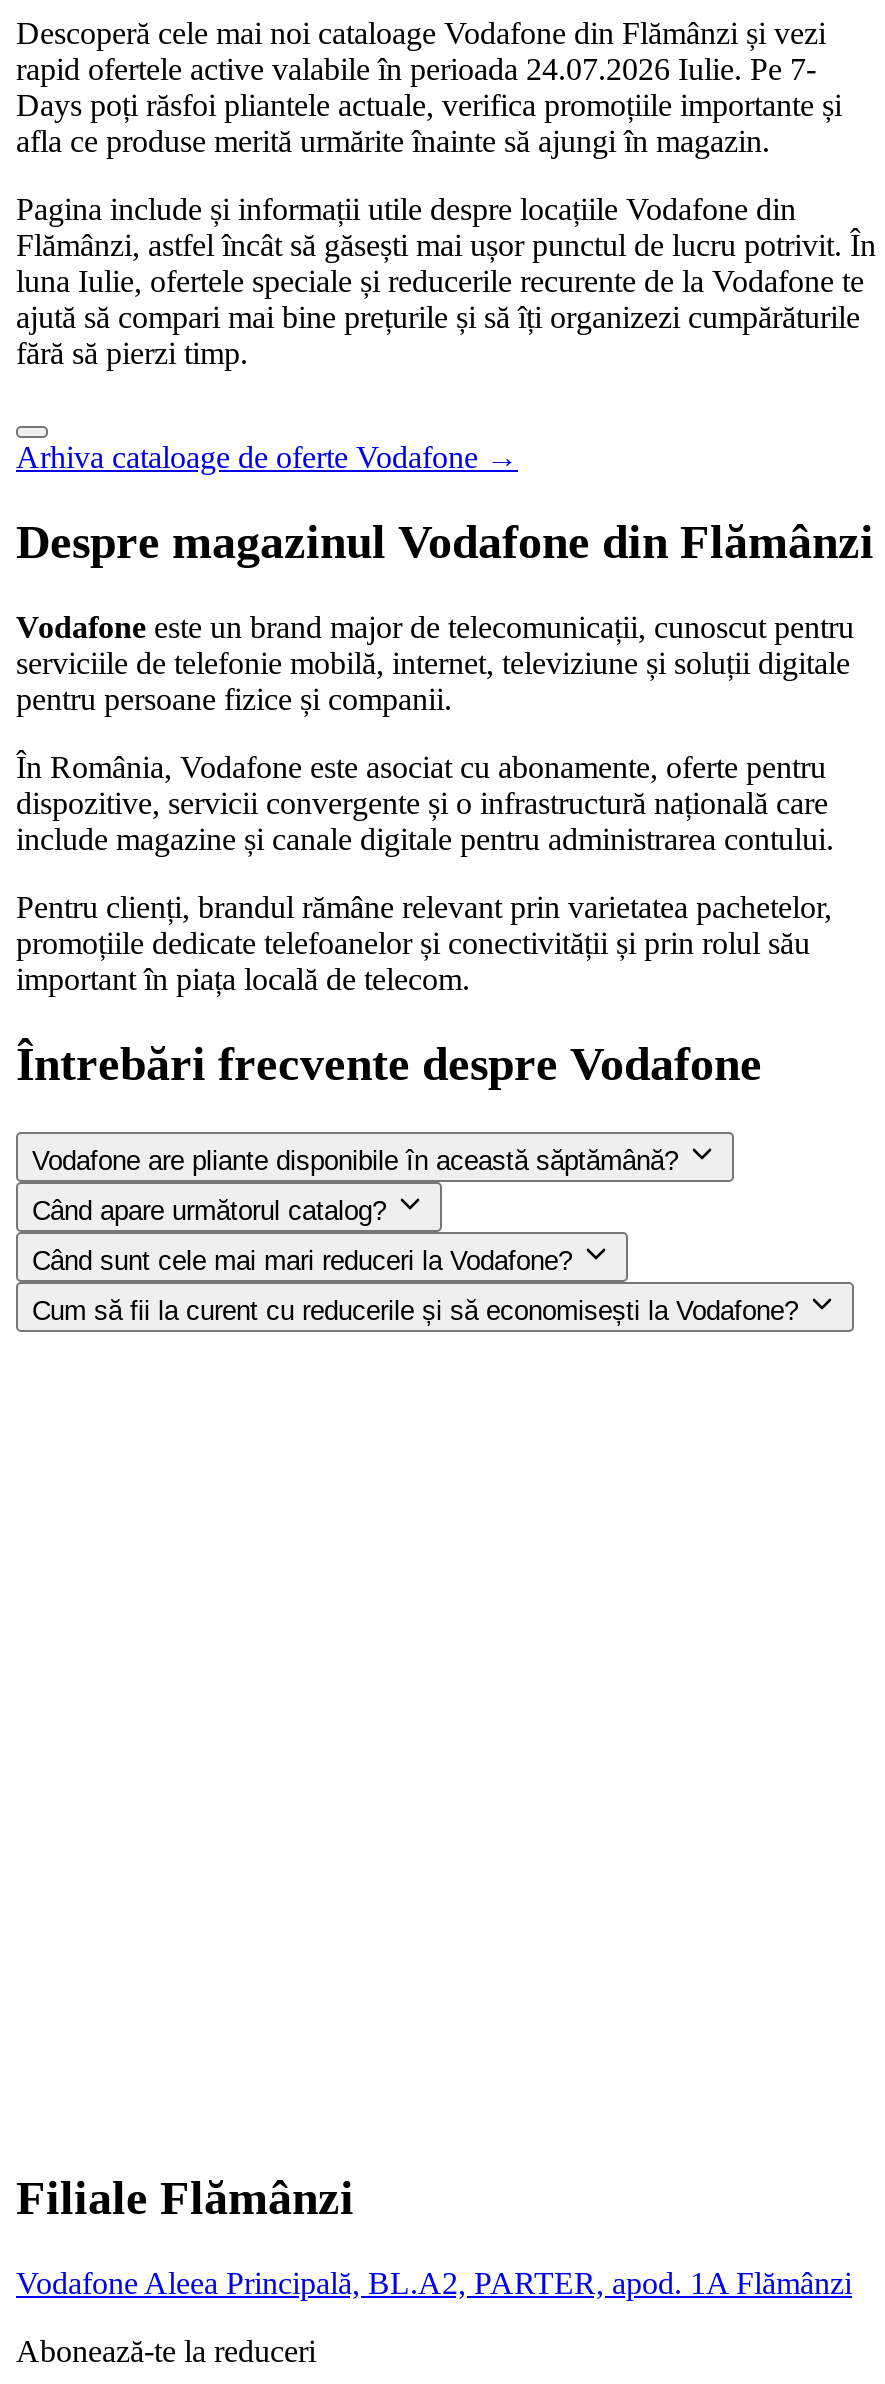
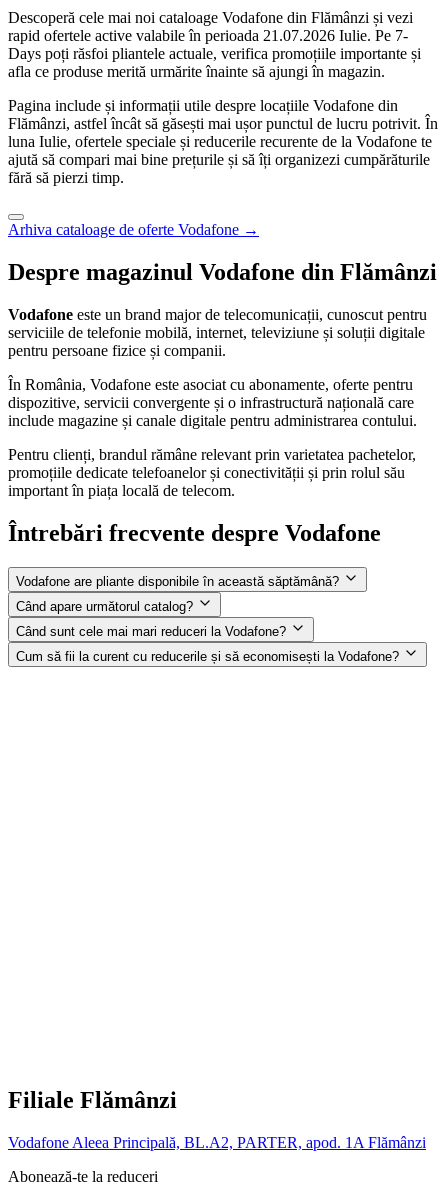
- rapid ofertele active valabile în perioada 24.07.2026 Iulie. Pe 7-
+ rapid ofertele active valabile în perioada 21.07.2026 Iulie. Pe 7-
